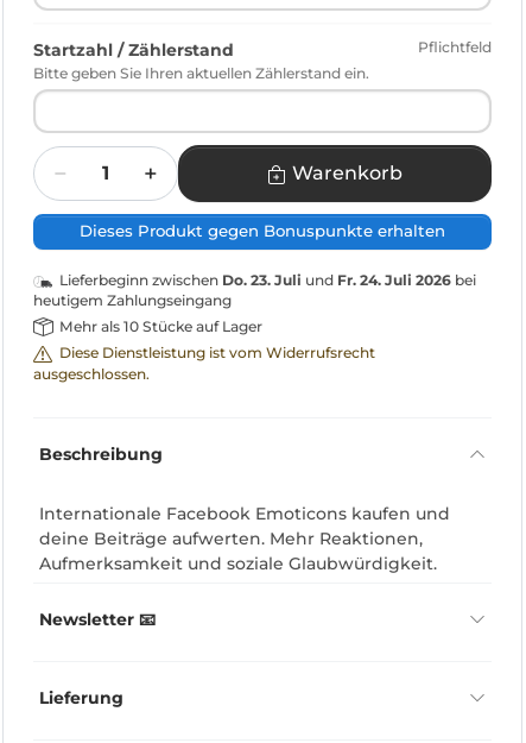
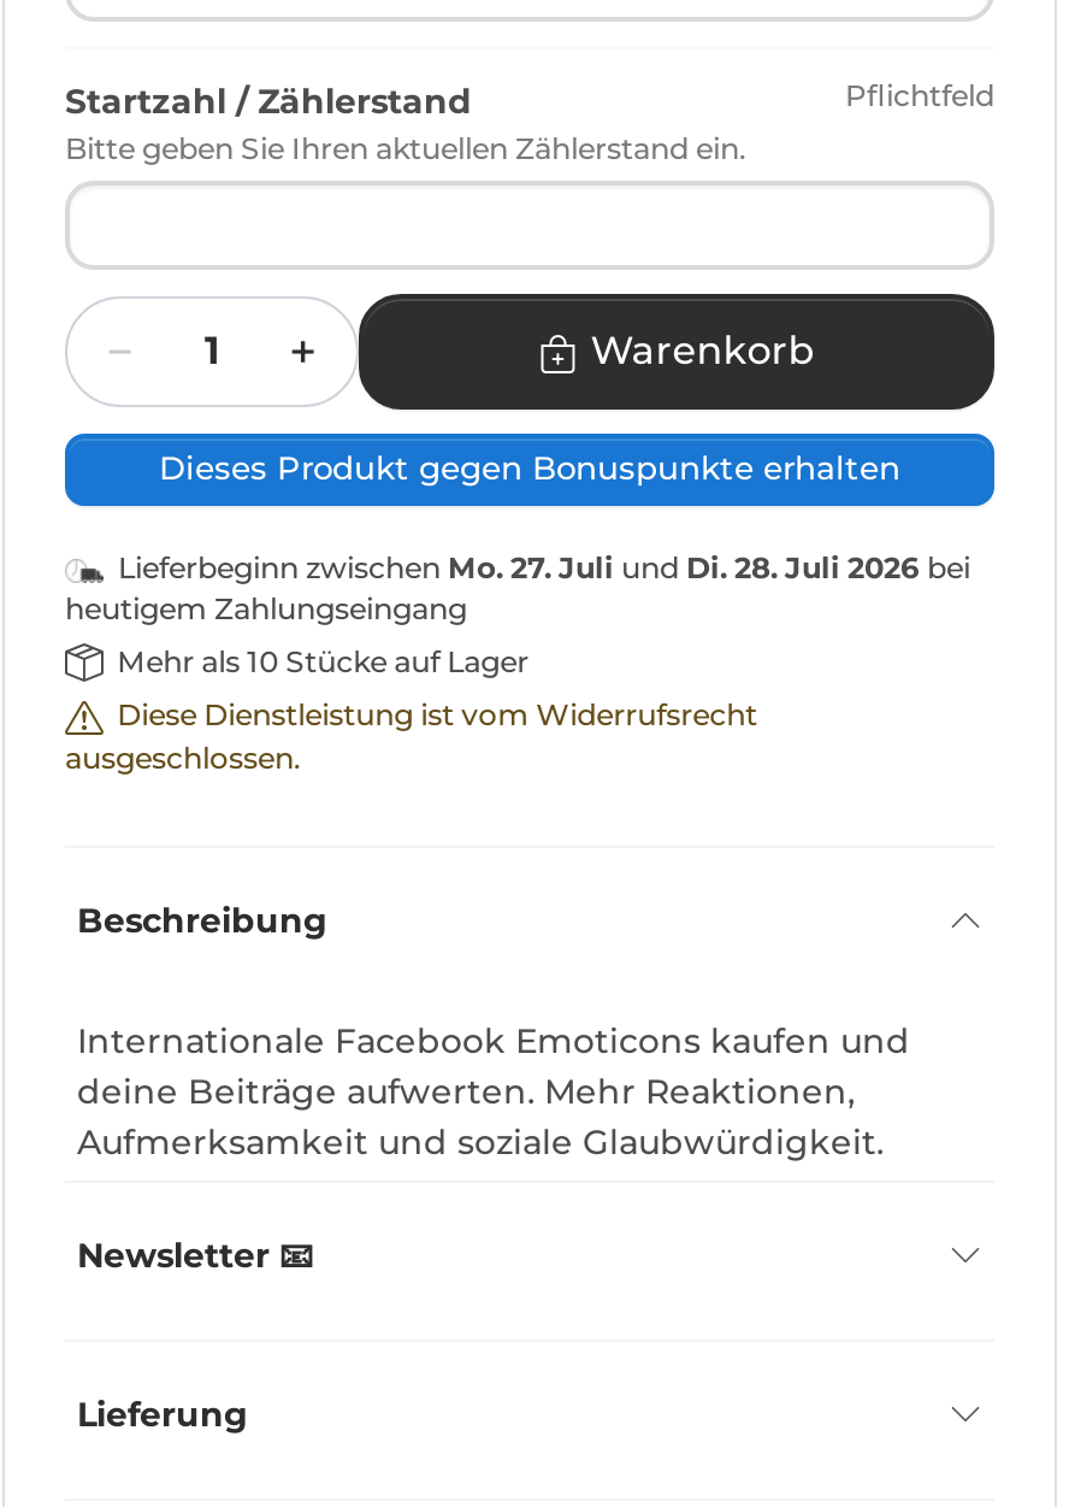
- Lieferbeginn zwischen Do. 23. Juli und Fr. 24. Juli 2026 bei
+ Lieferbeginn zwischen Mo. 27. Juli und Di. 28. Juli 2026 bei
